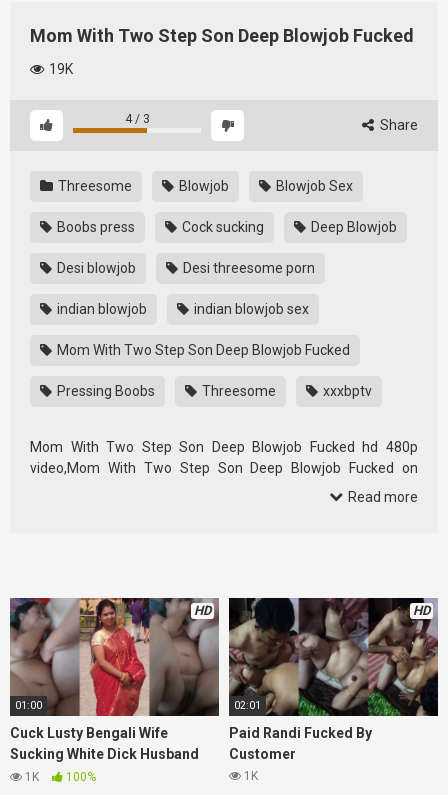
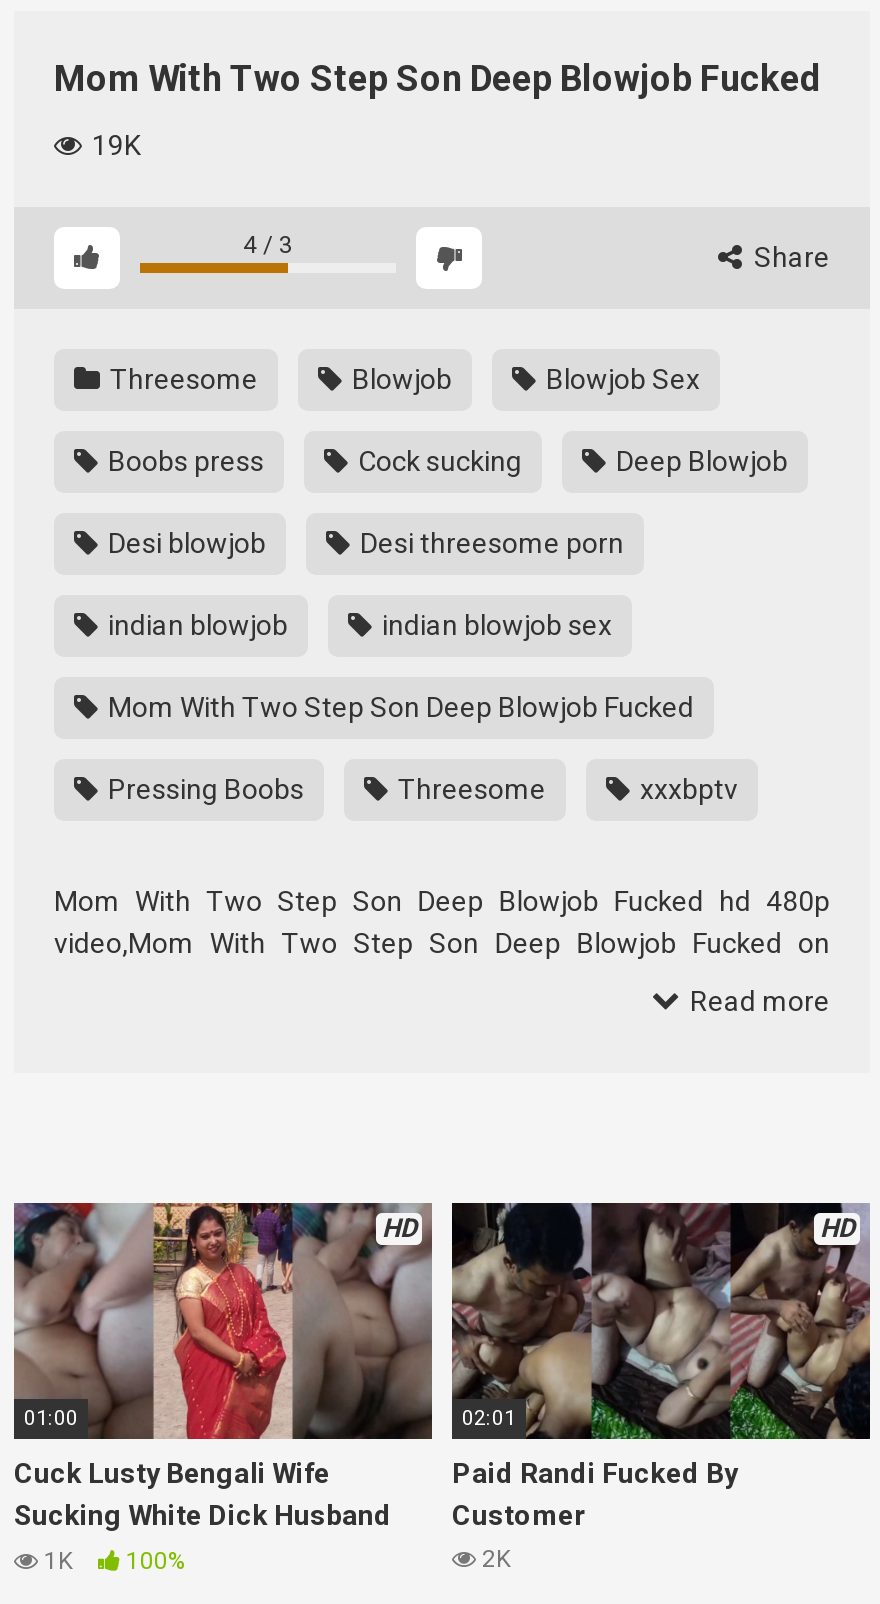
- 1K
+ 2K
